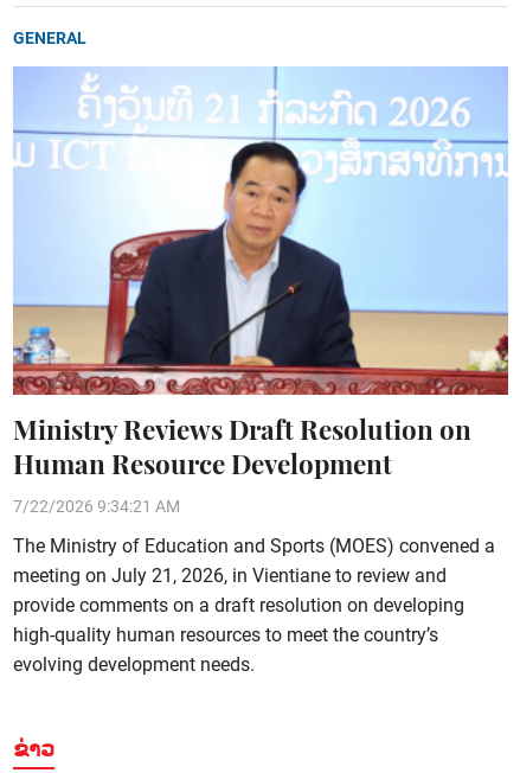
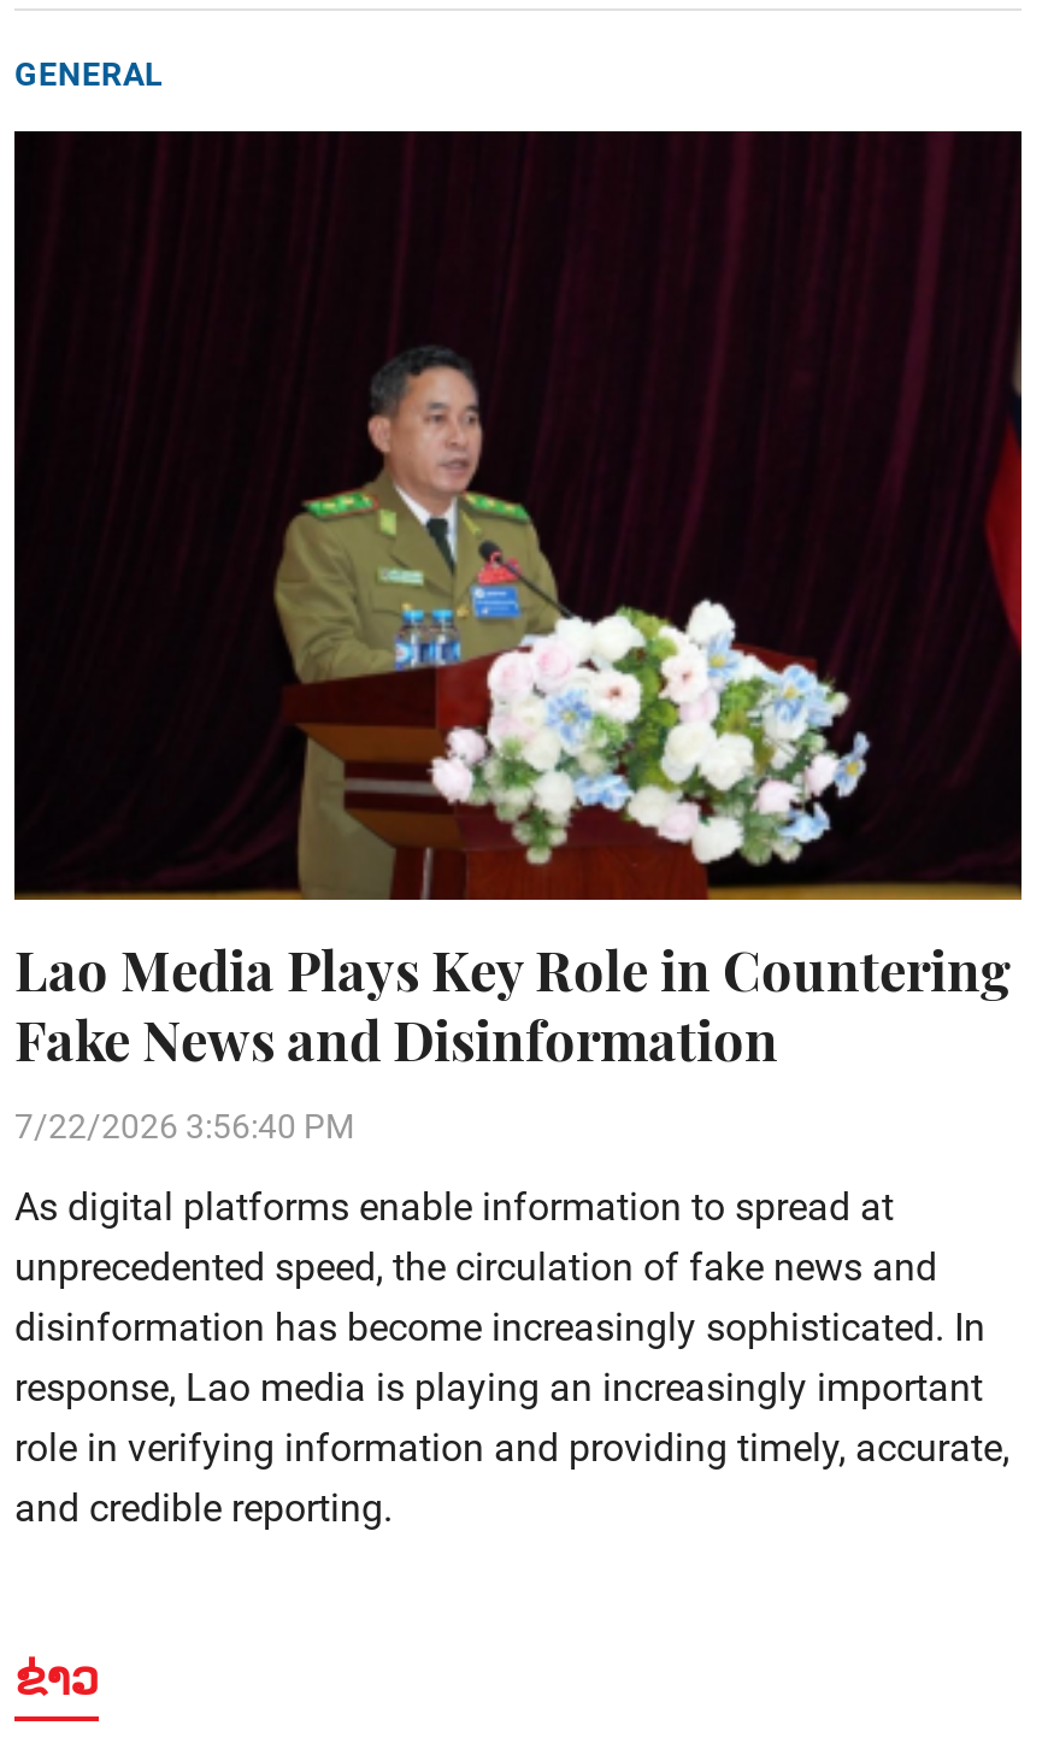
- [image]
- Ministry Reviews Draft Resolution on
- Human Resource Development
- 7/22/2026 9:34:21 AM
+ [image]
+ Lao Media Plays Key Role in Countering
+ Fake News and Disinformation
+ 7/22/2026 3:56:40 PM

- The Ministry of Education and Sports (MOES) convened a
- meeting on July 21, 2026, in Vientiane to review and
- provide comments on a draft resolution on developing
- high-quality human resources to meet the country’s
- evolving development needs.
+ As digital platforms enable information to spread at
+ unprecedented speed, the circulation of fake news and
+ disinformation has become increasingly sophisticated. In
+ response, Lao media is playing an increasingly important
+ role in verifying information and providing timely, accurate,
+ and credible reporting.
